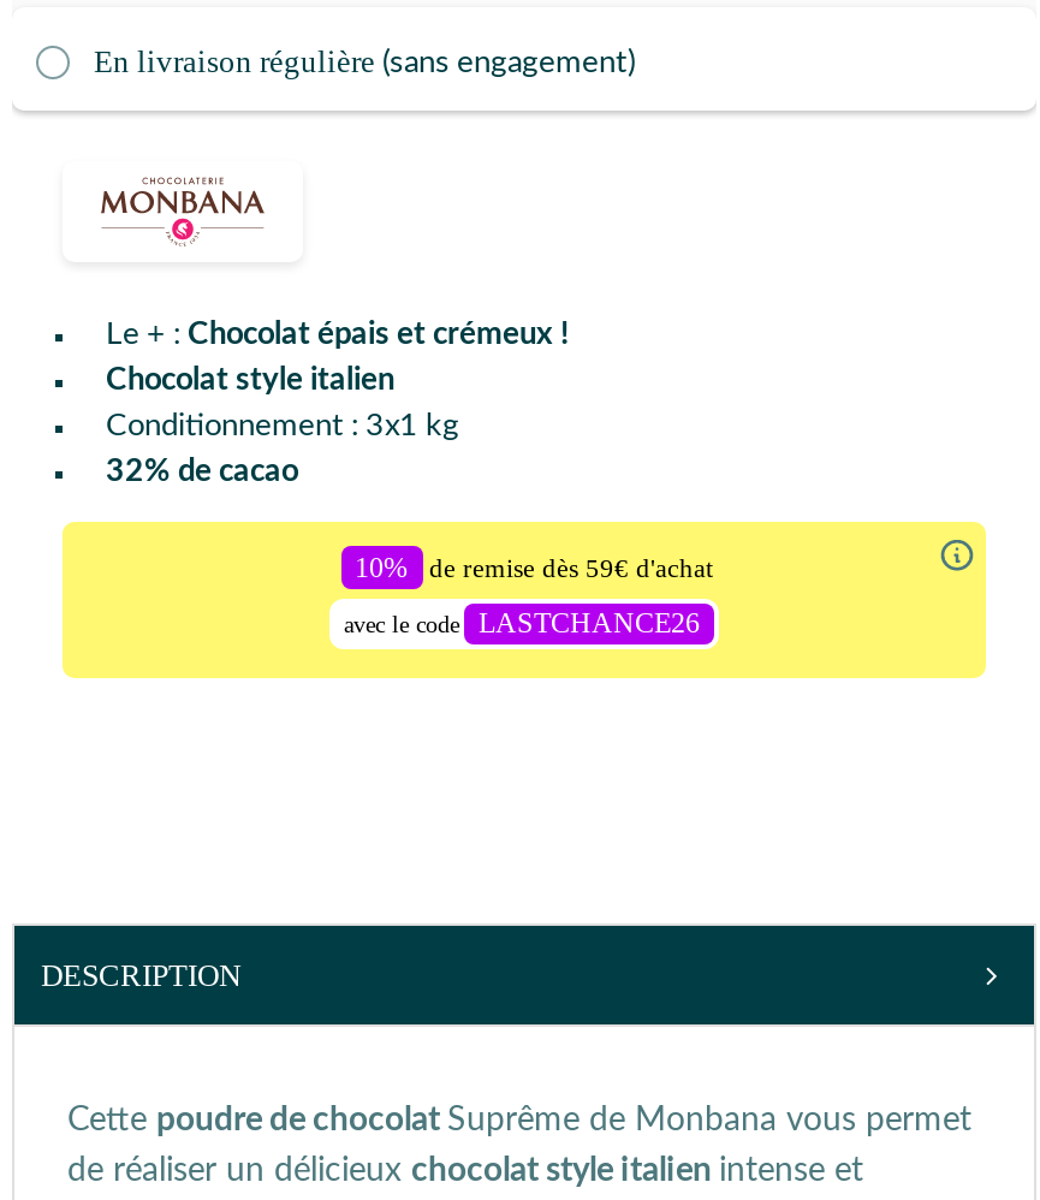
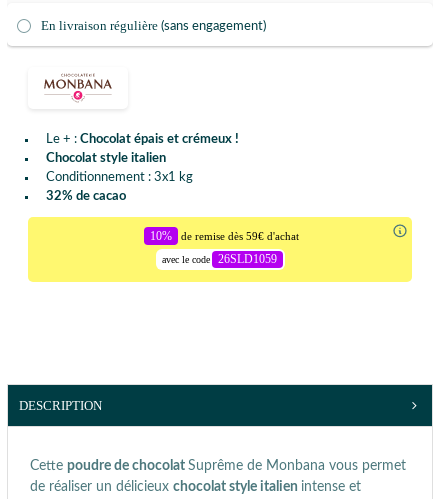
- avec le code LASTCHANCE26
+ avec le code 26SLD1059
